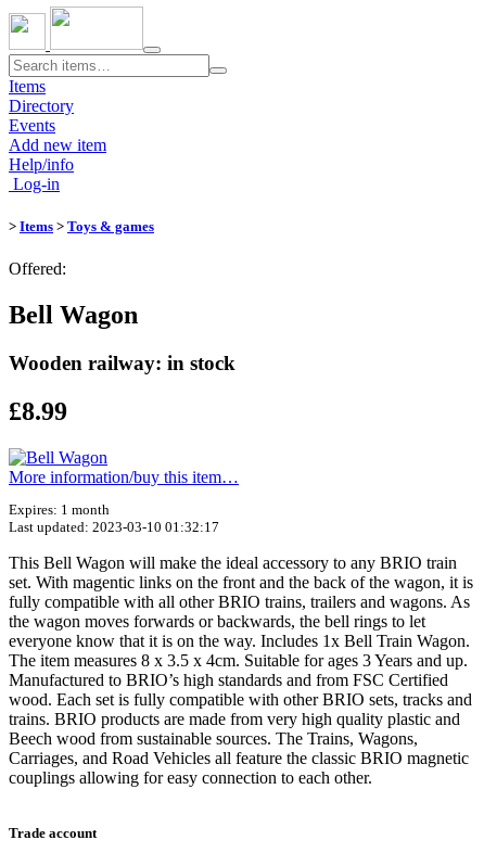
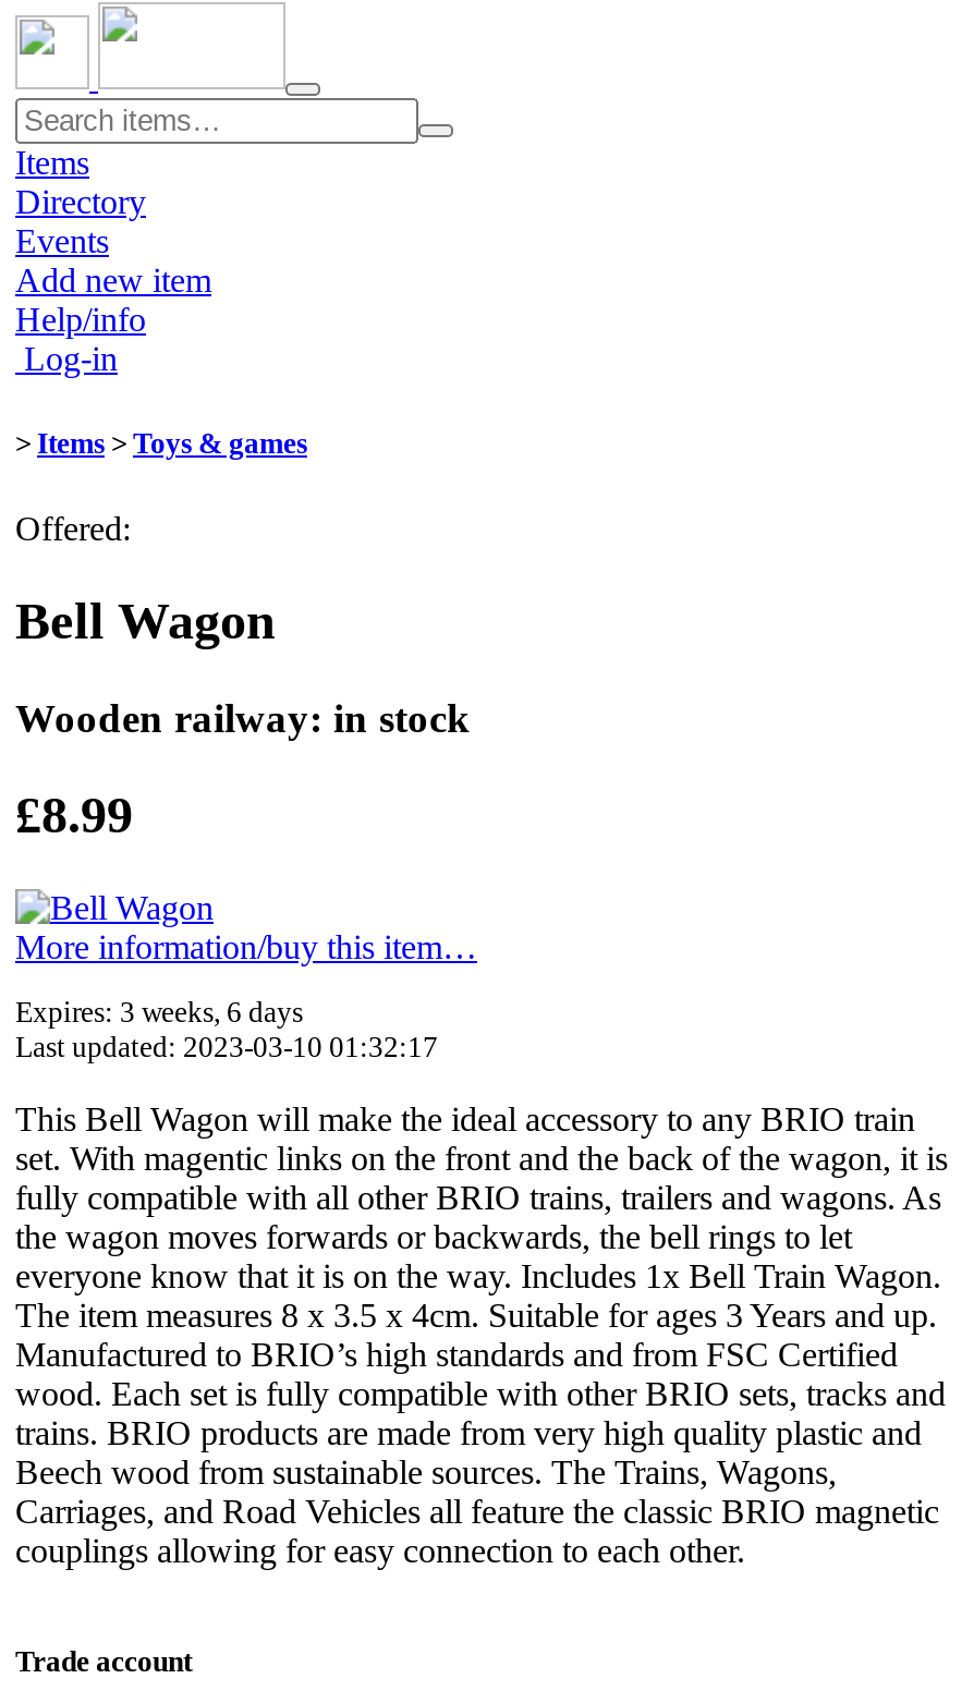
- Expires: 1 month
+ Expires: 3 weeks, 6 days
